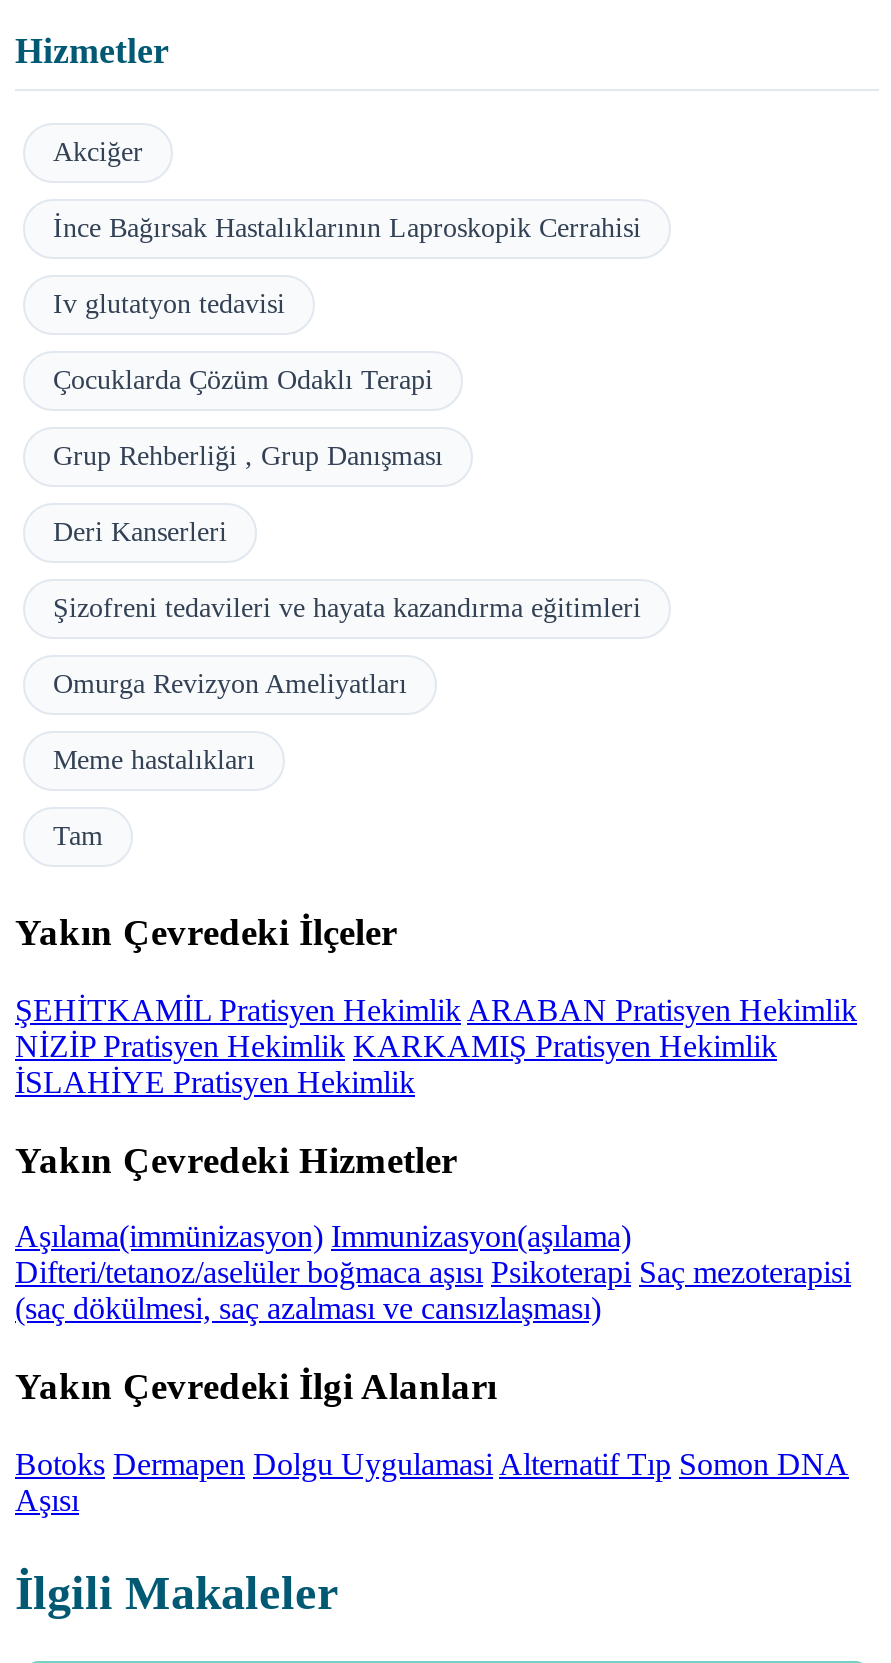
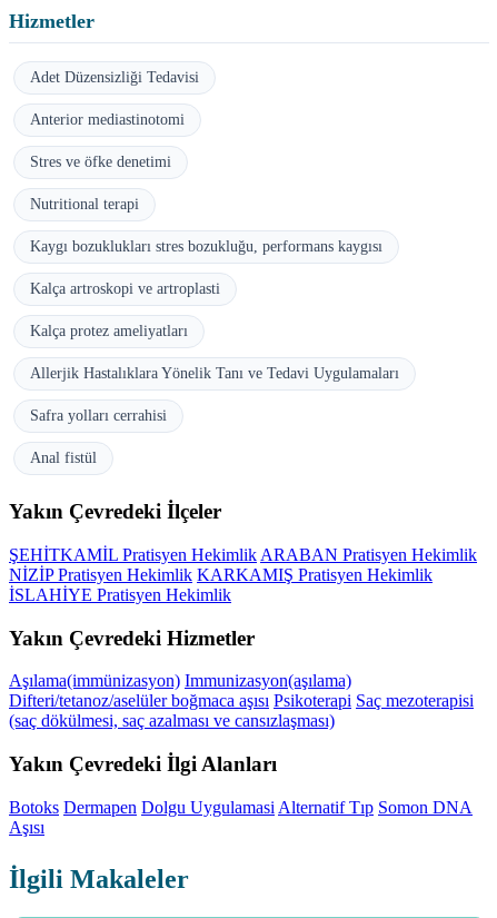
- Akciğer
+ Adet Düzensizliği Tedavisi

- İnce Bağırsak Hastalıklarının Laproskopik Cerrahisi
+ Anterior mediastinotomi

- Iv glutatyon tedavisi
+ Stres ve öfke denetimi

- Çocuklarda Çözüm Odaklı Terapi
+ Nutritional terapi

- Grup Rehberliği , Grup Danışması
+ Kaygı bozuklukları stres bozukluğu, performans kaygısı

- Deri Kanserleri
+ Kalça artroskopi ve artroplasti

- Şizofreni tedavileri ve hayata kazandırma eğitimleri
+ Kalça protez ameliyatları

- Omurga Revizyon Ameliyatları
+ Allerjik Hastalıklara Yönelik Tanı ve Tedavi Uygulamaları

- Meme hastalıkları
+ Safra yolları cerrahisi

- Tam
+ Anal fistül
